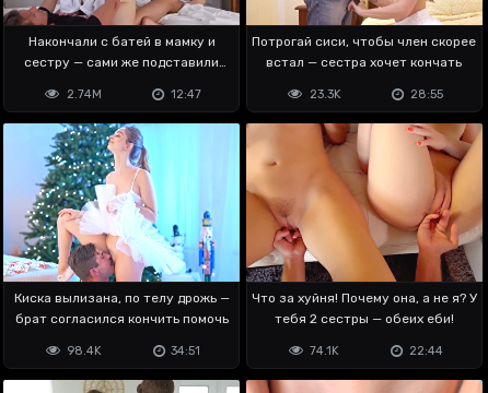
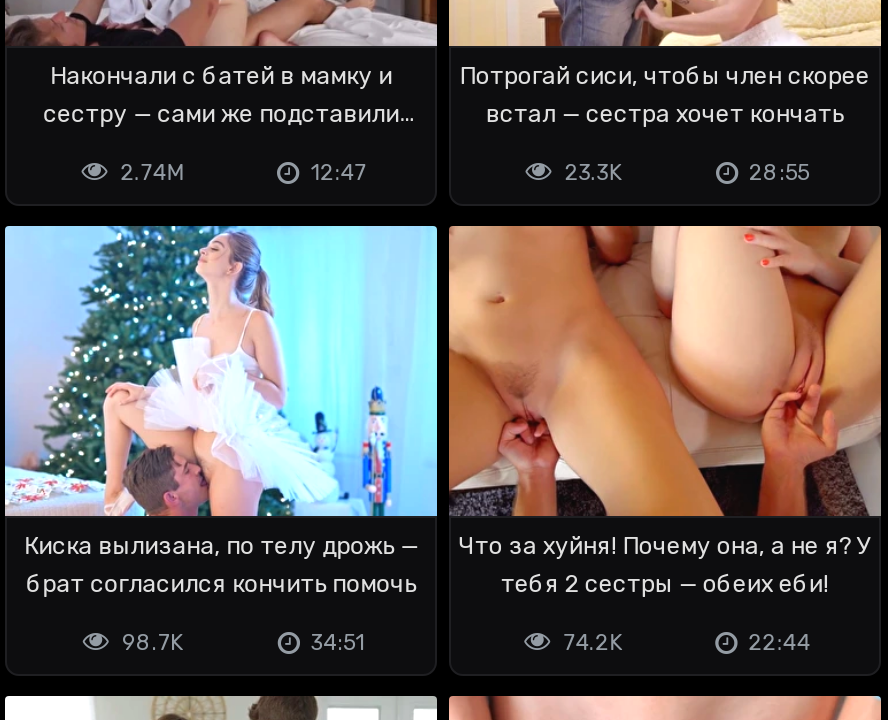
- 98.4K
+ 98.7K

- 74.1K
+ 74.2K
